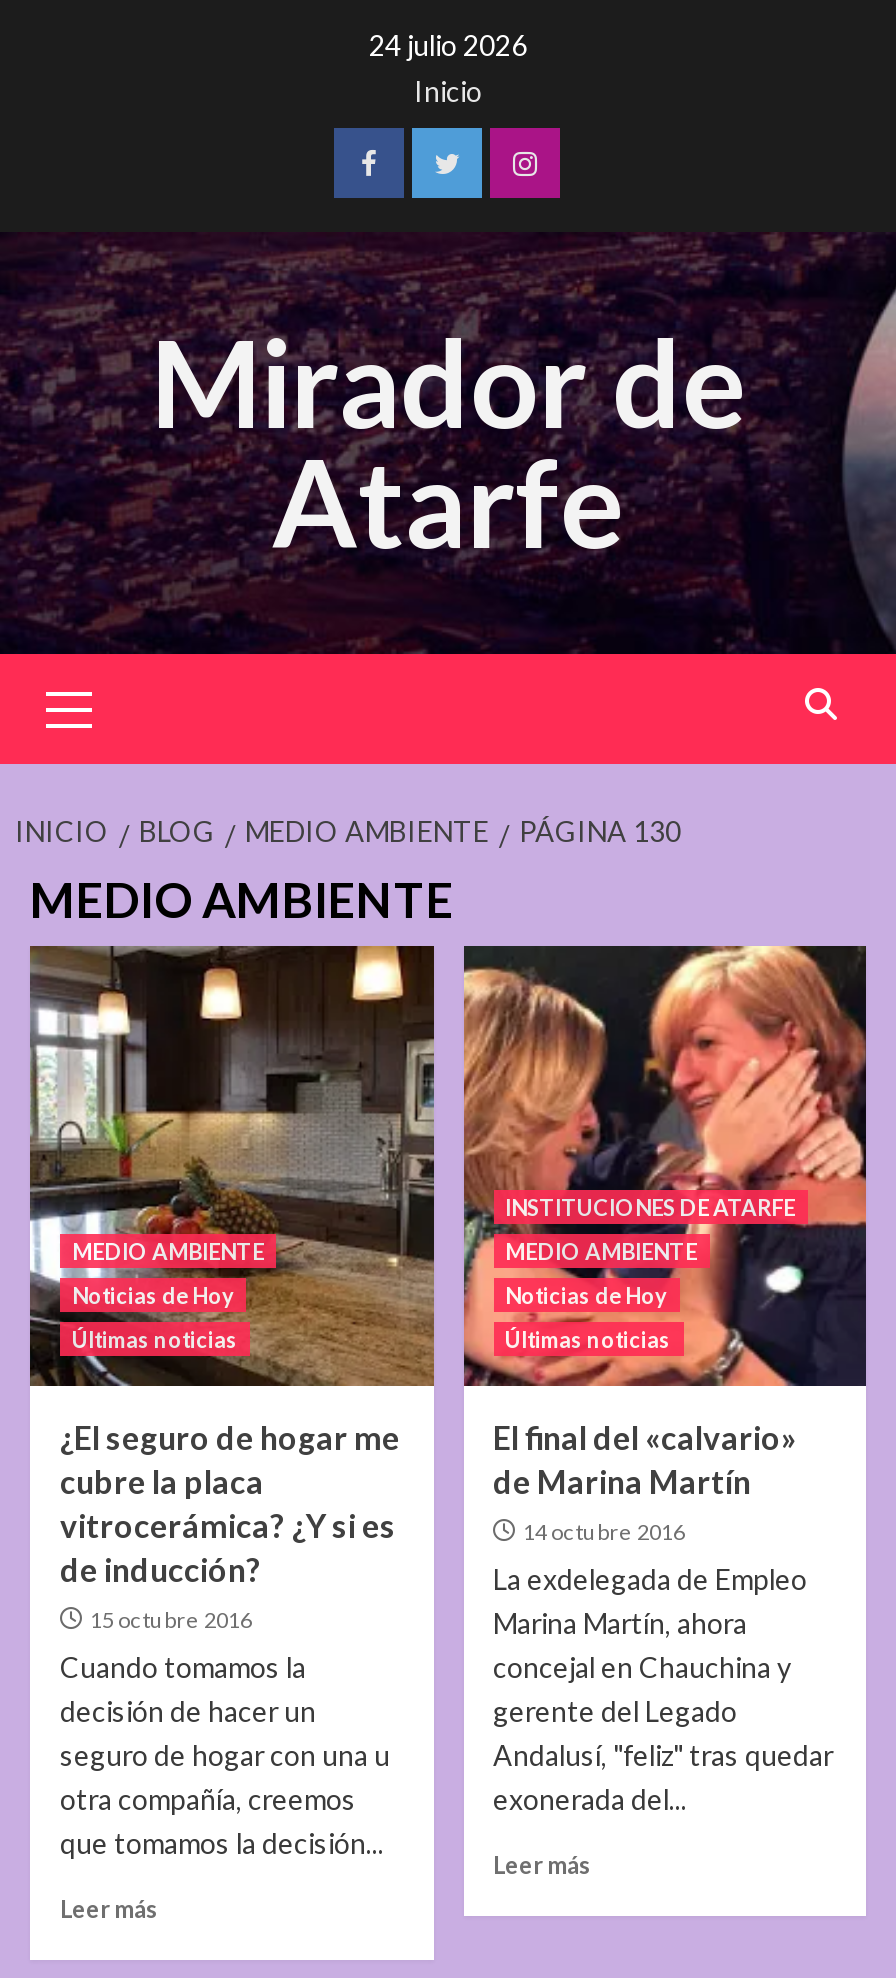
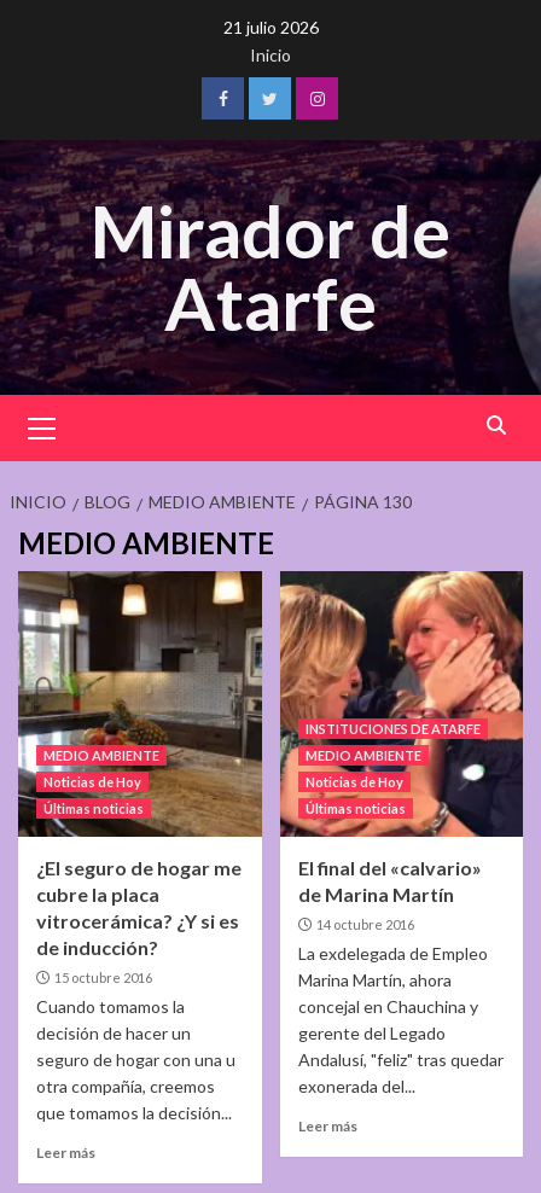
- 24 julio 2026
+ 21 julio 2026
